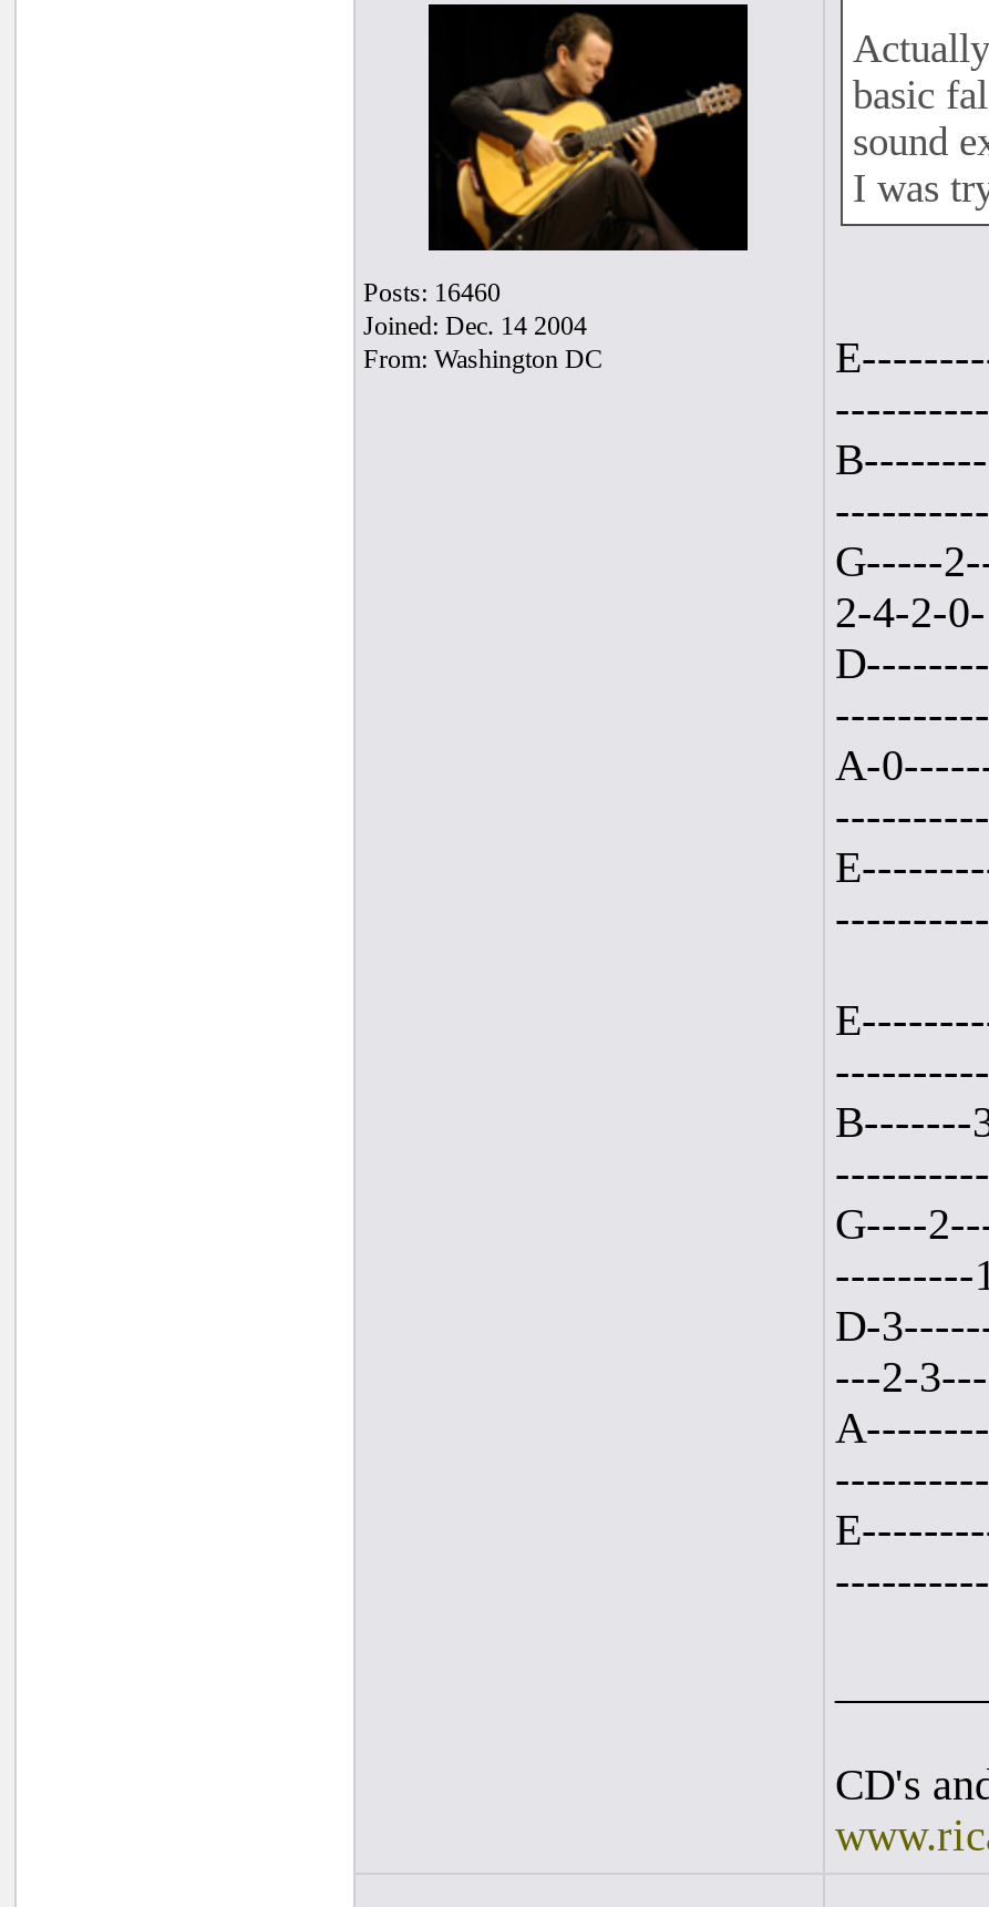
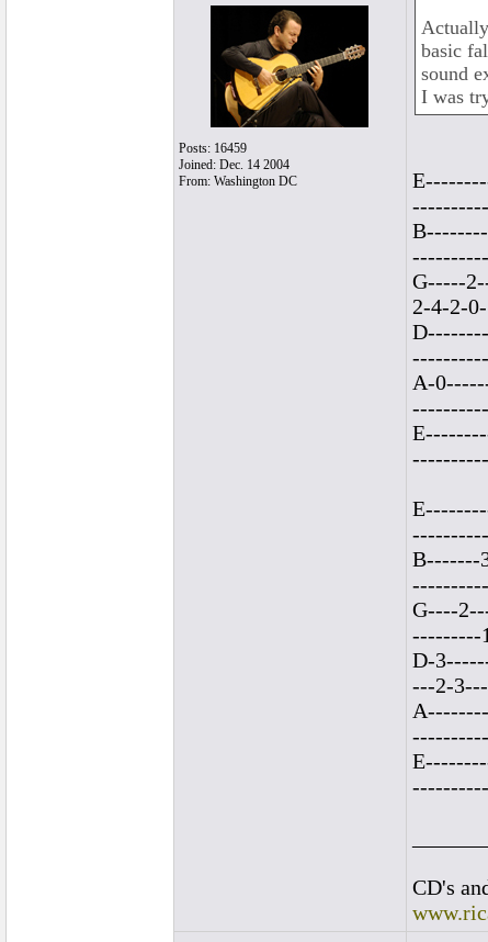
- Posts: 16460
+ Posts: 16459
